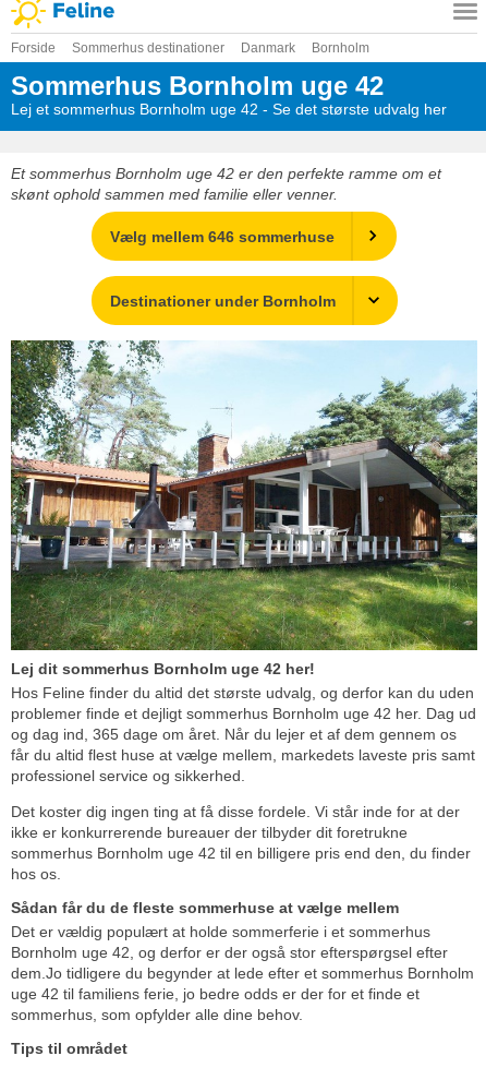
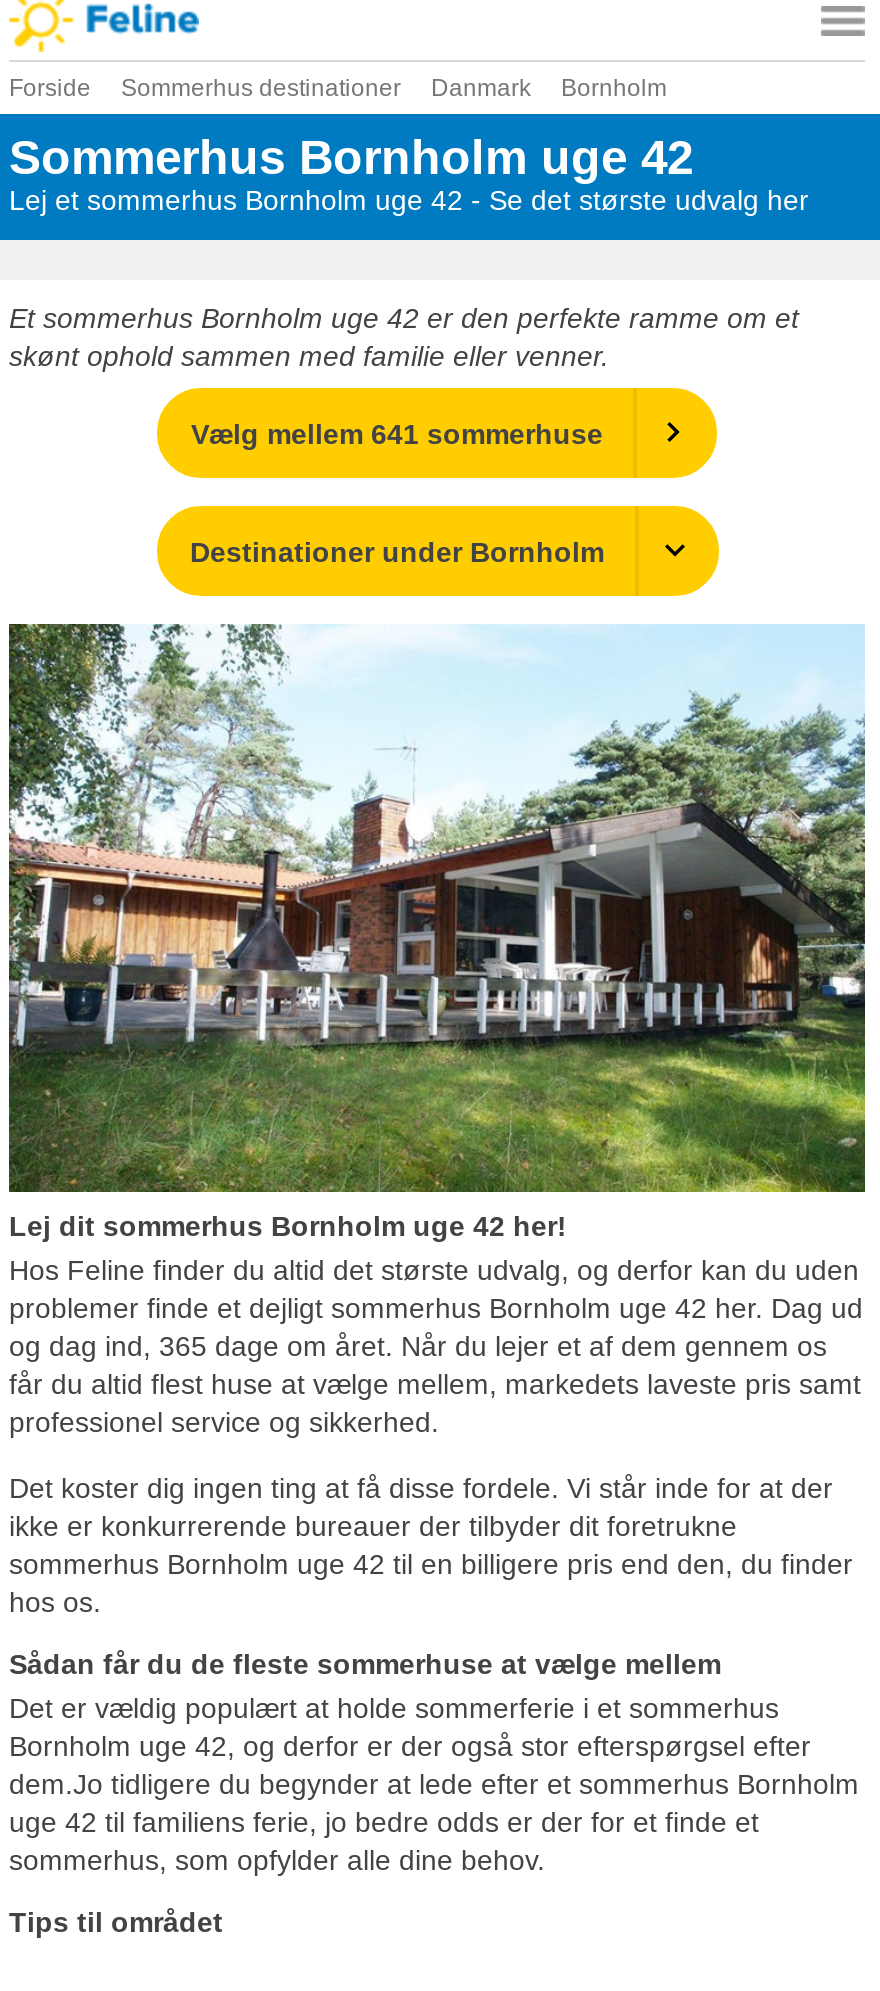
- Vælg mellem 646 sommerhuse
+ Vælg mellem 641 sommerhuse
